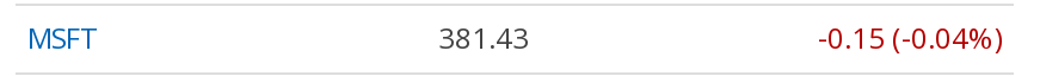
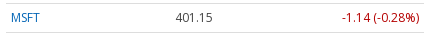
- 381.43
+ 401.15

- -0.15 (-0.04%)
+ -1.14 (-0.28%)
